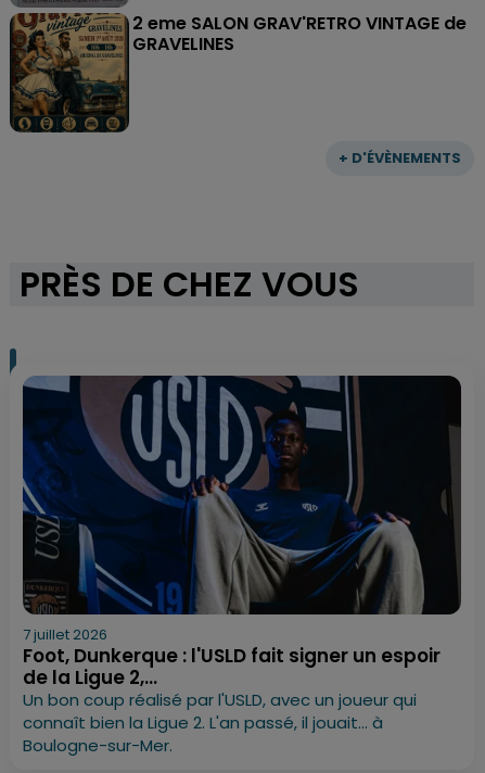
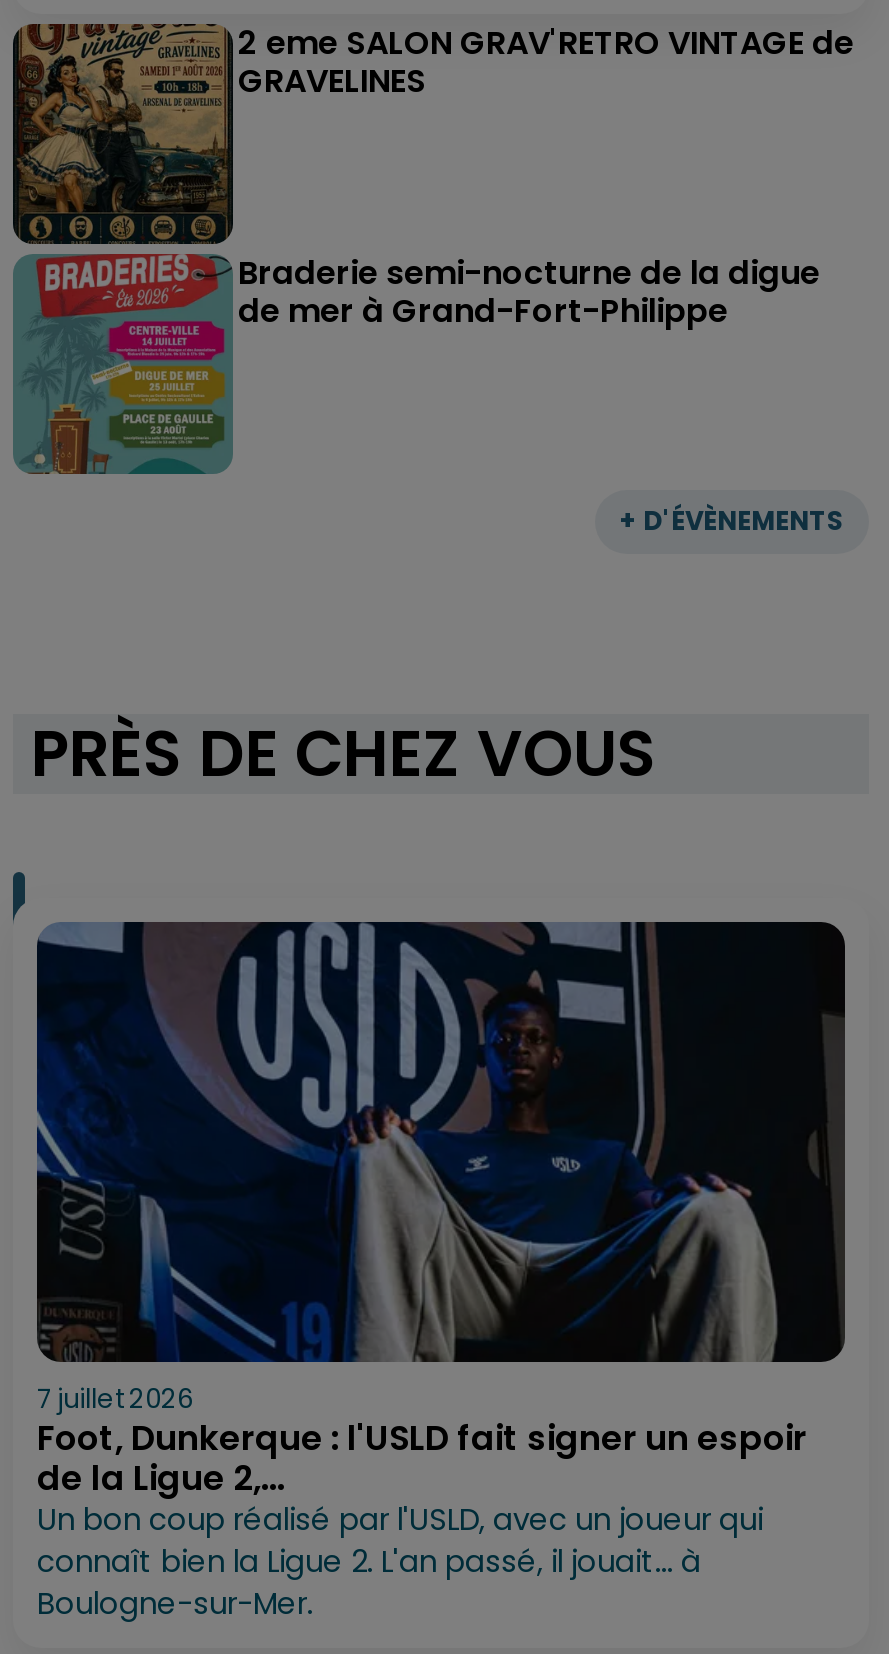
+ [image]
+ Braderie semi-nocturne de la digue
+ de mer à Grand-Fort-Philippe
